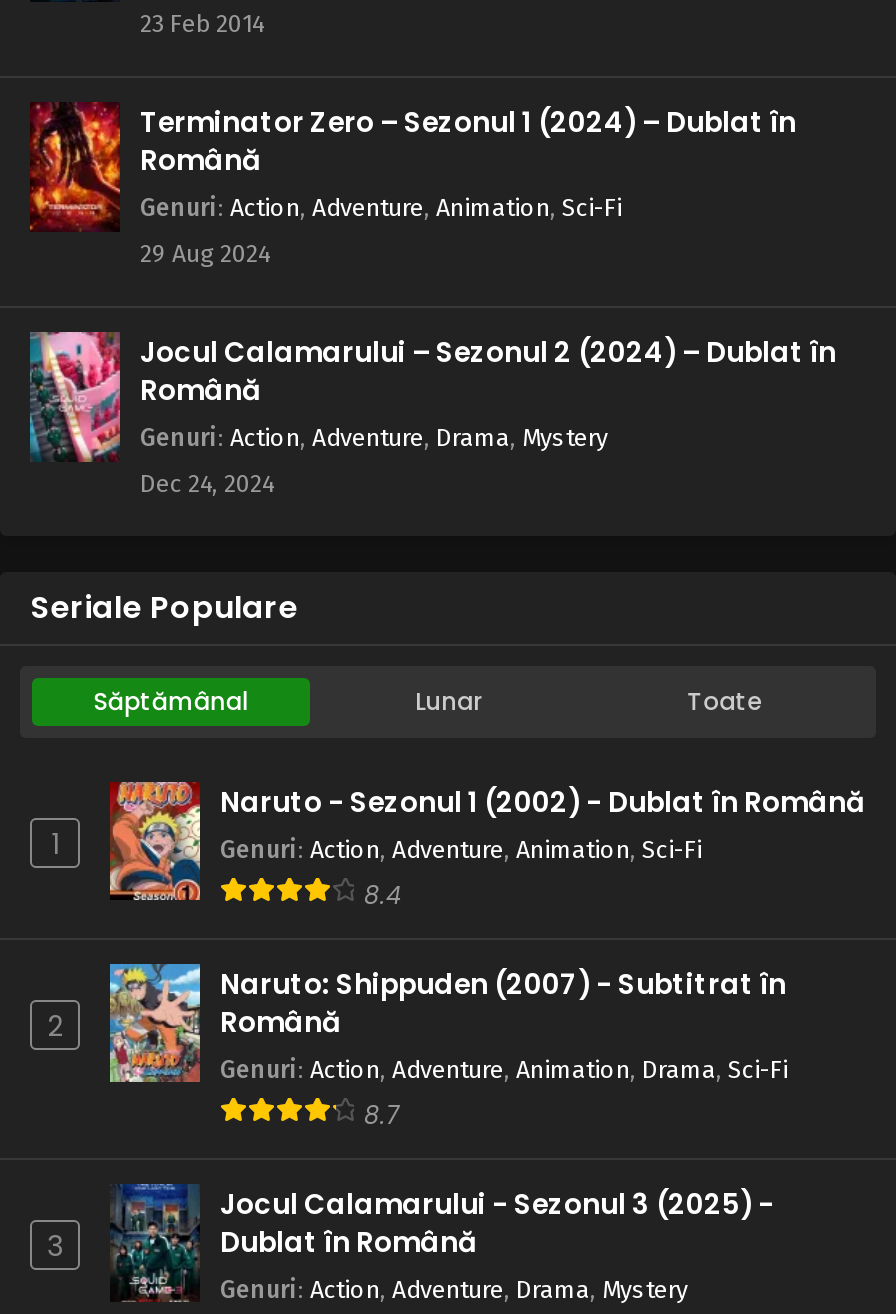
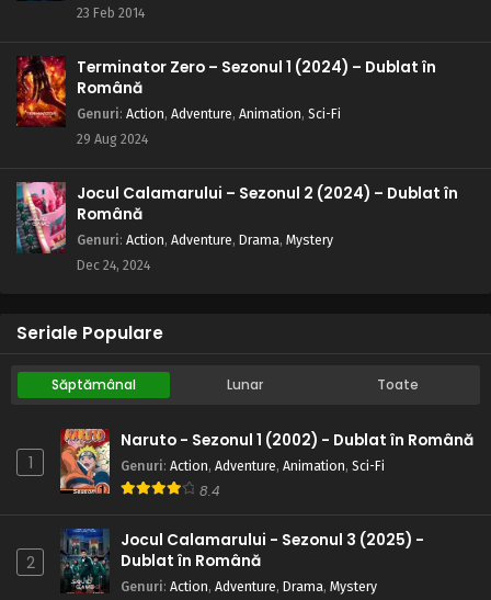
- [image]
- Naruto: Shippuden (2007) - Subtitrat în
- Română
- Genuri: Action, Adventure, Animation, Drama, Sci-Fi
- 8.7
- 3
